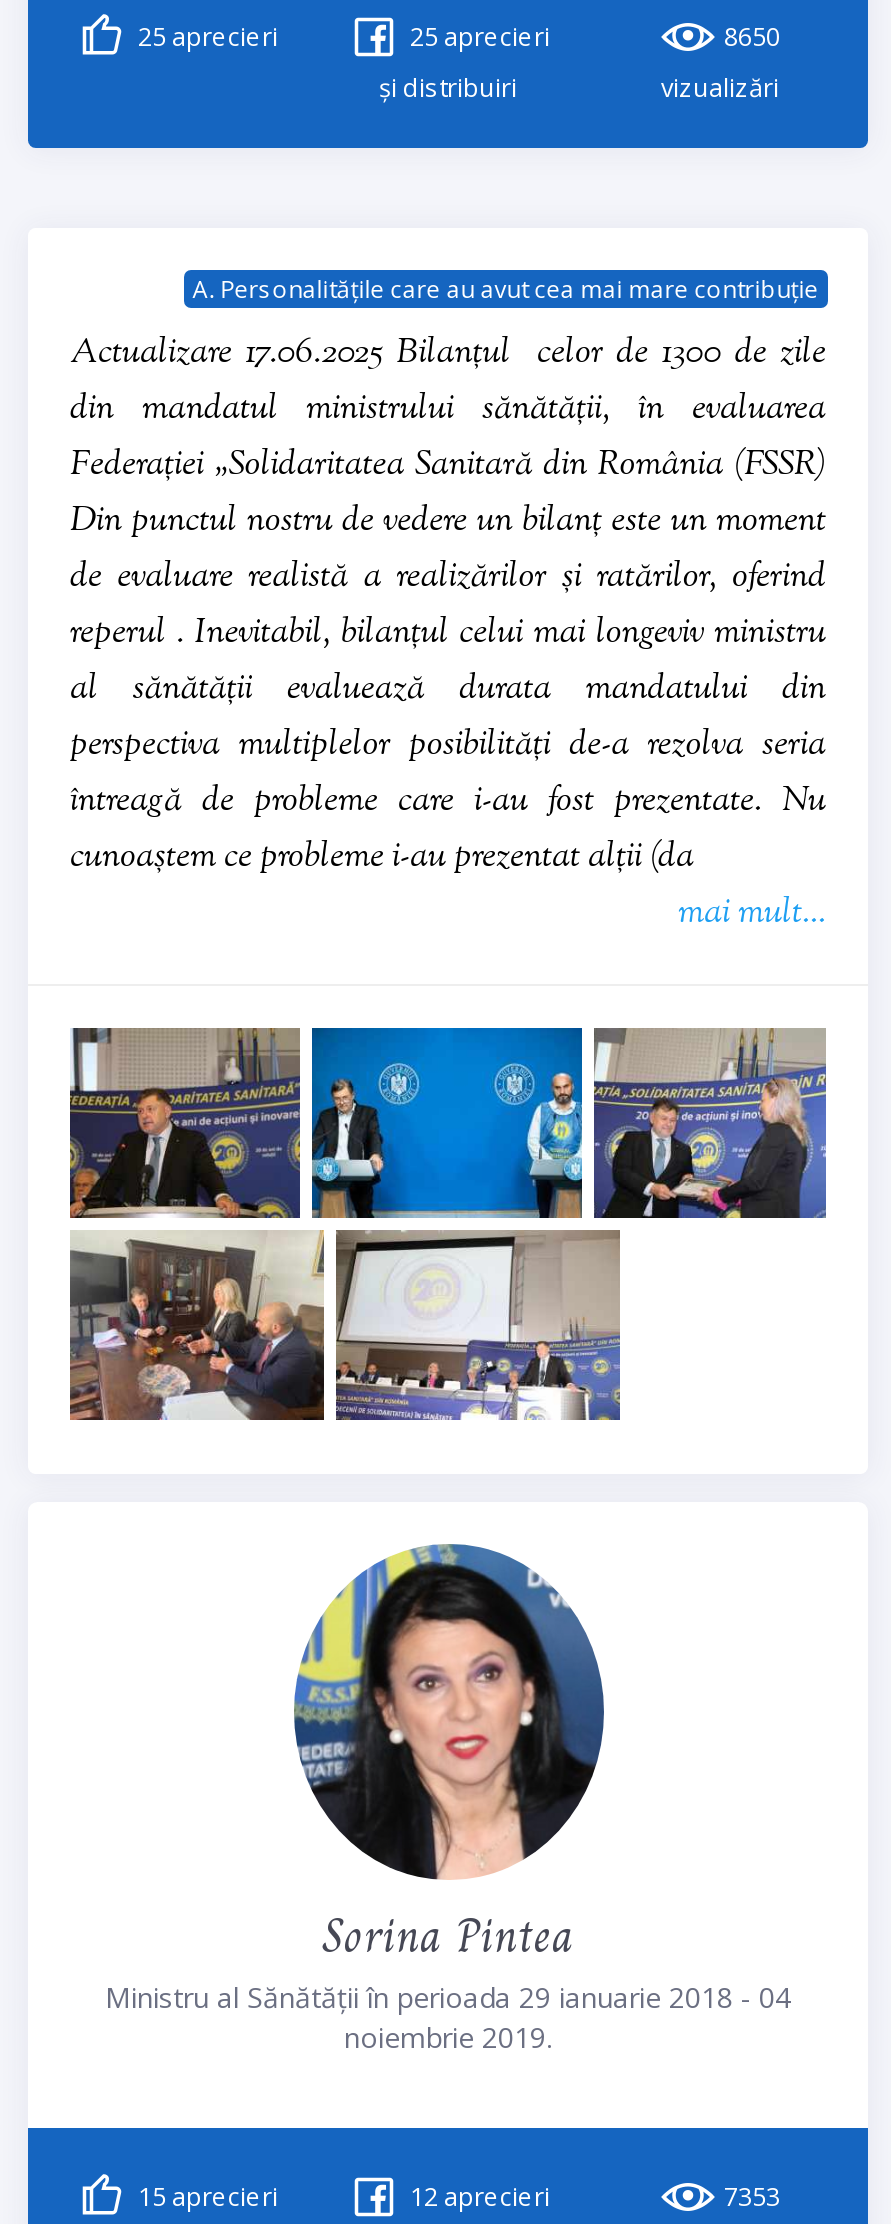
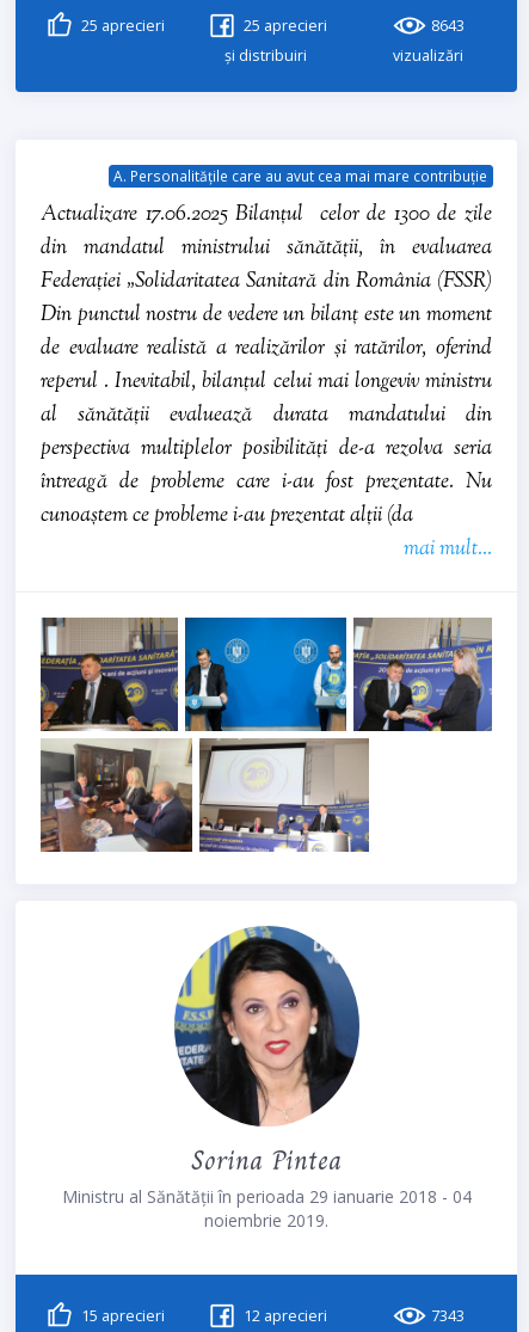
- 8650
+ 8643

- 7353
+ 7343
